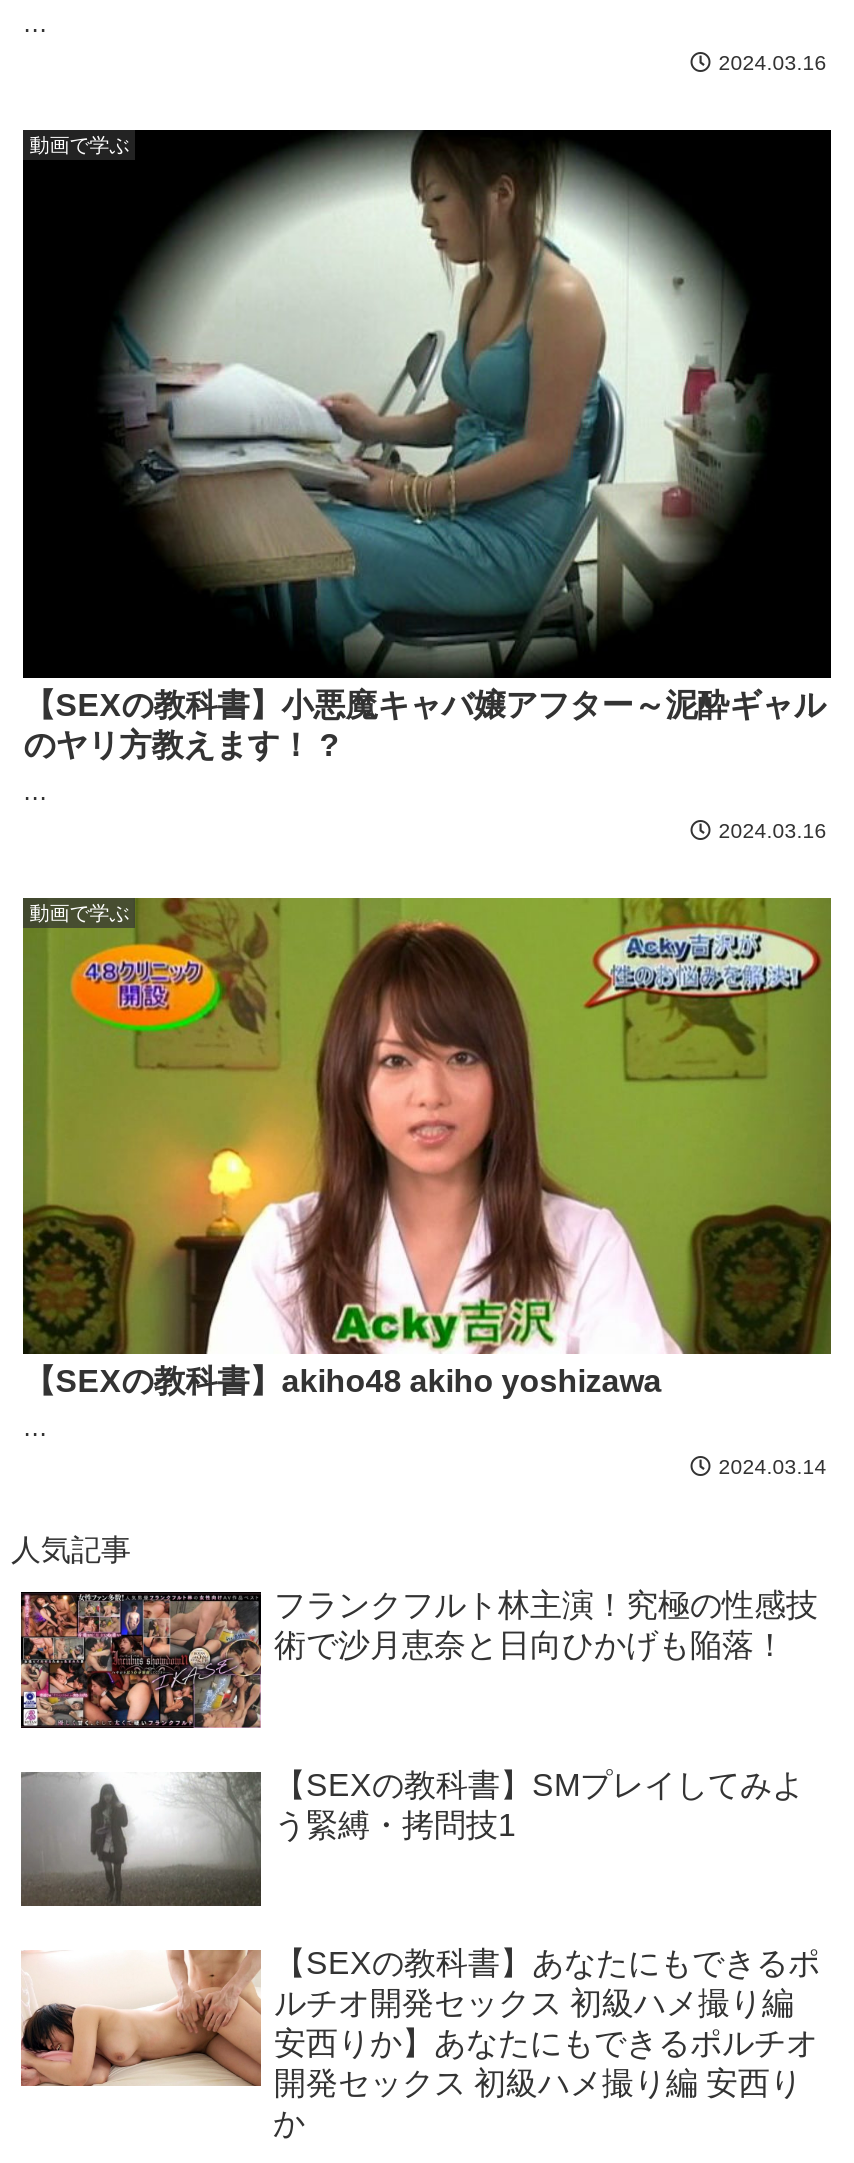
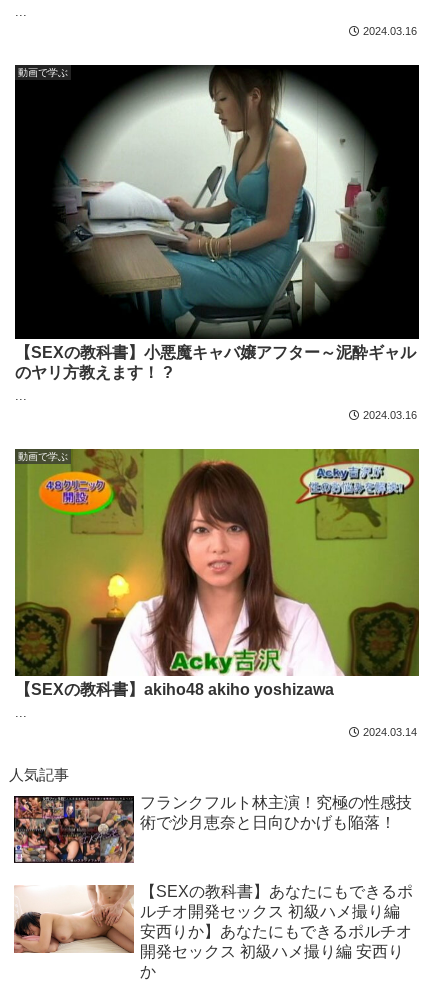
- [image]
- 【SEXの教科書】SMプレイしてみよ
- う緊縛・拷問技1
